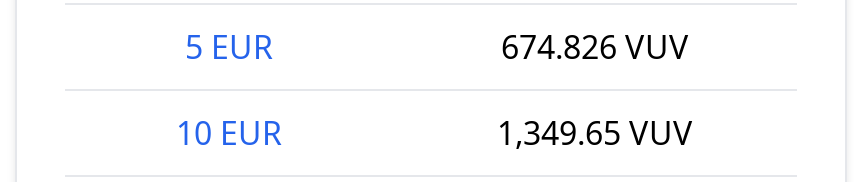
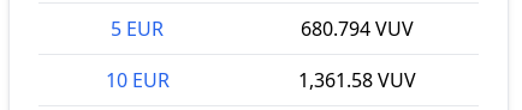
- 674.826 VUV
+ 680.794 VUV

- 1,349.65 VUV
+ 1,361.58 VUV
